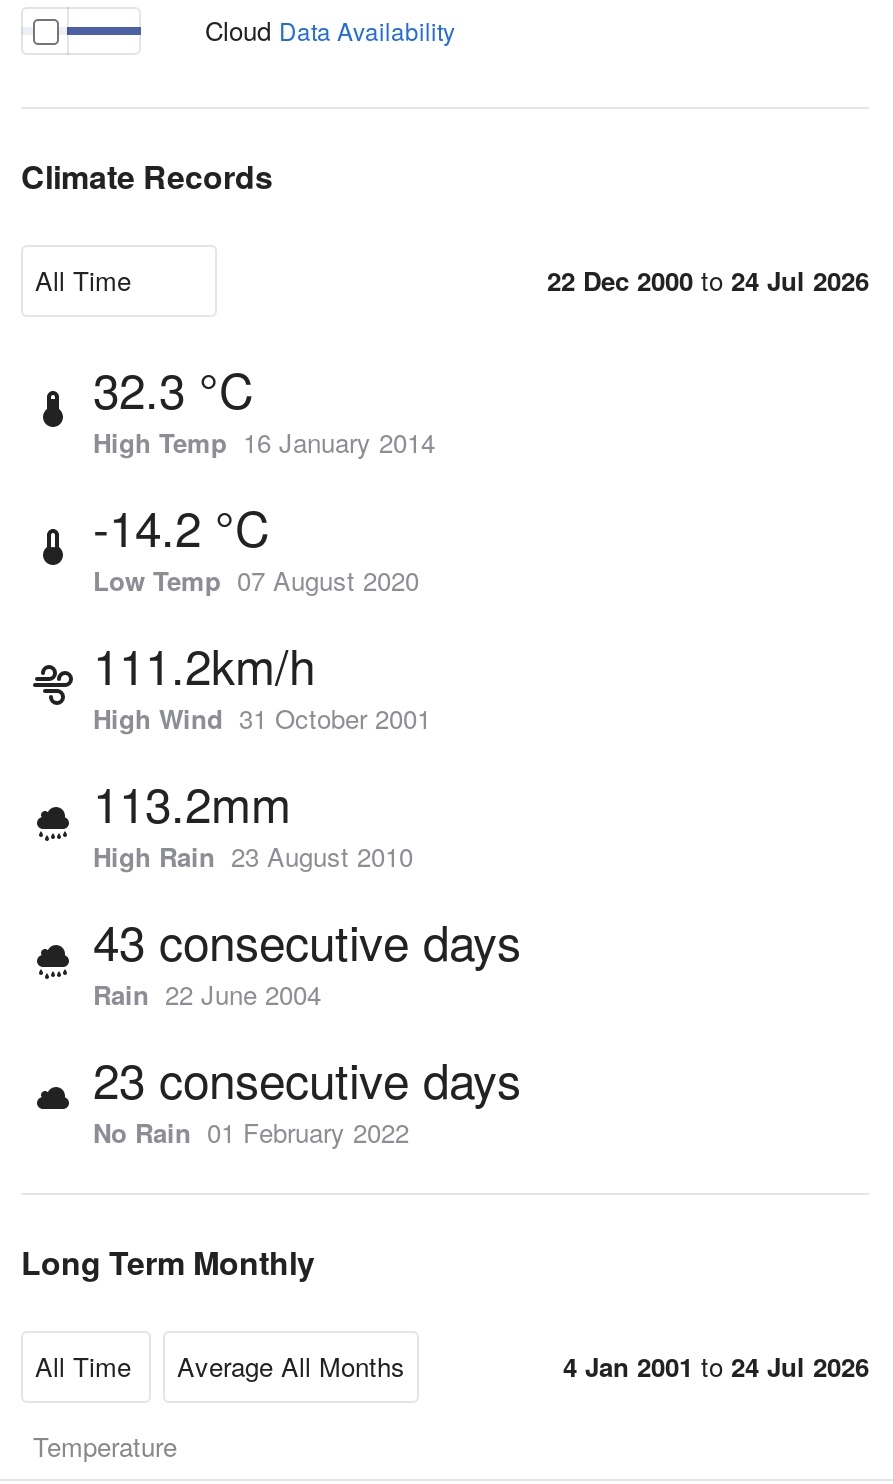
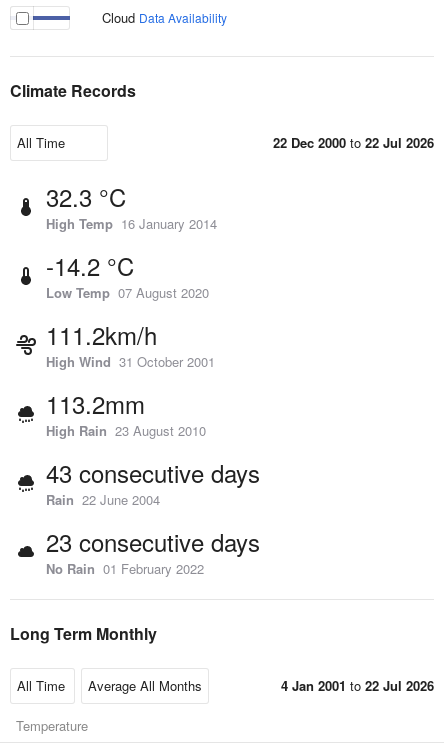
- 22 Dec 2000 to 24 Jul 2026
+ 22 Dec 2000 to 22 Jul 2026

- 4 Jan 2001 to 24 Jul 2026
+ 4 Jan 2001 to 22 Jul 2026
